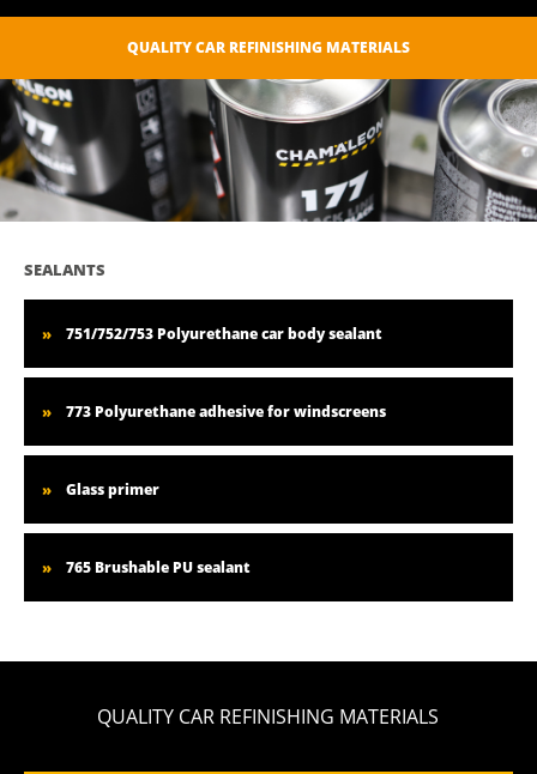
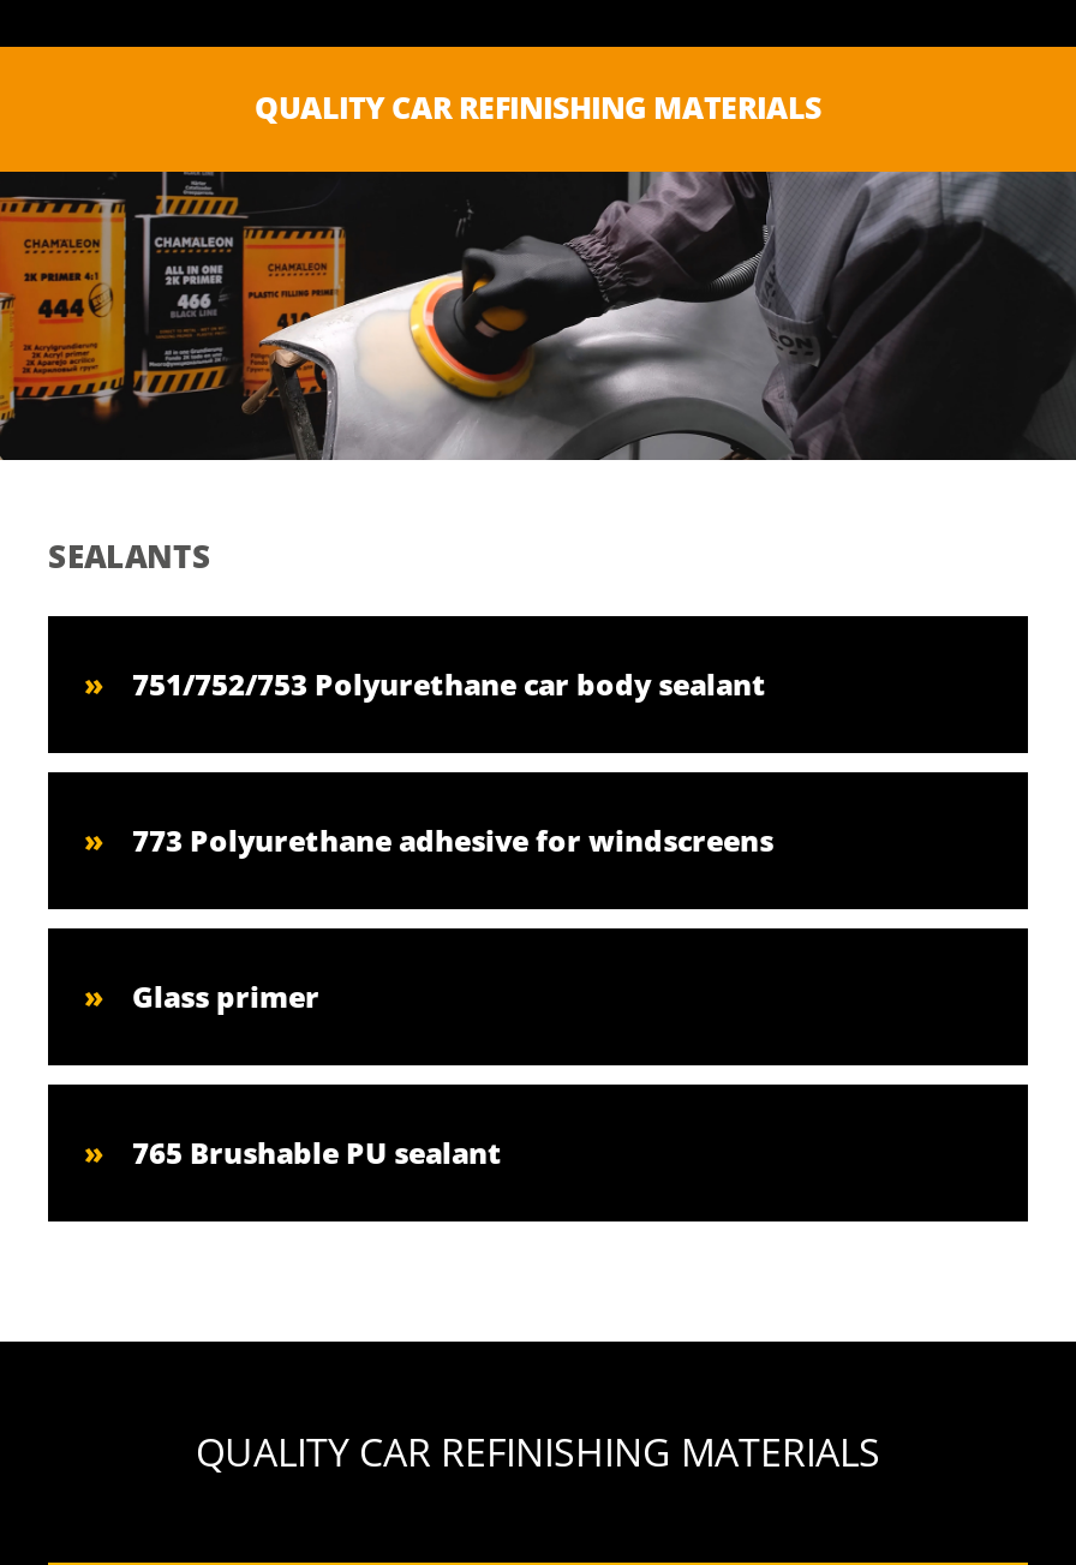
- [image]
+ [image]
